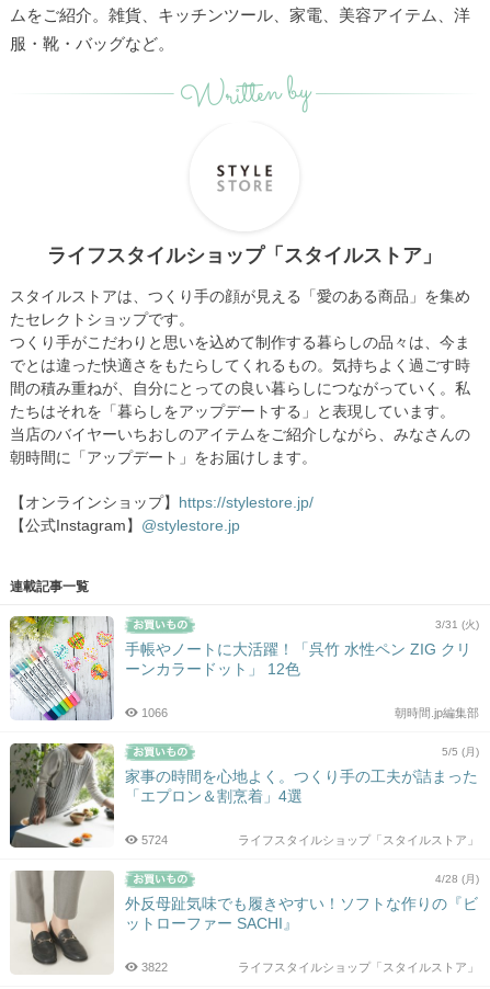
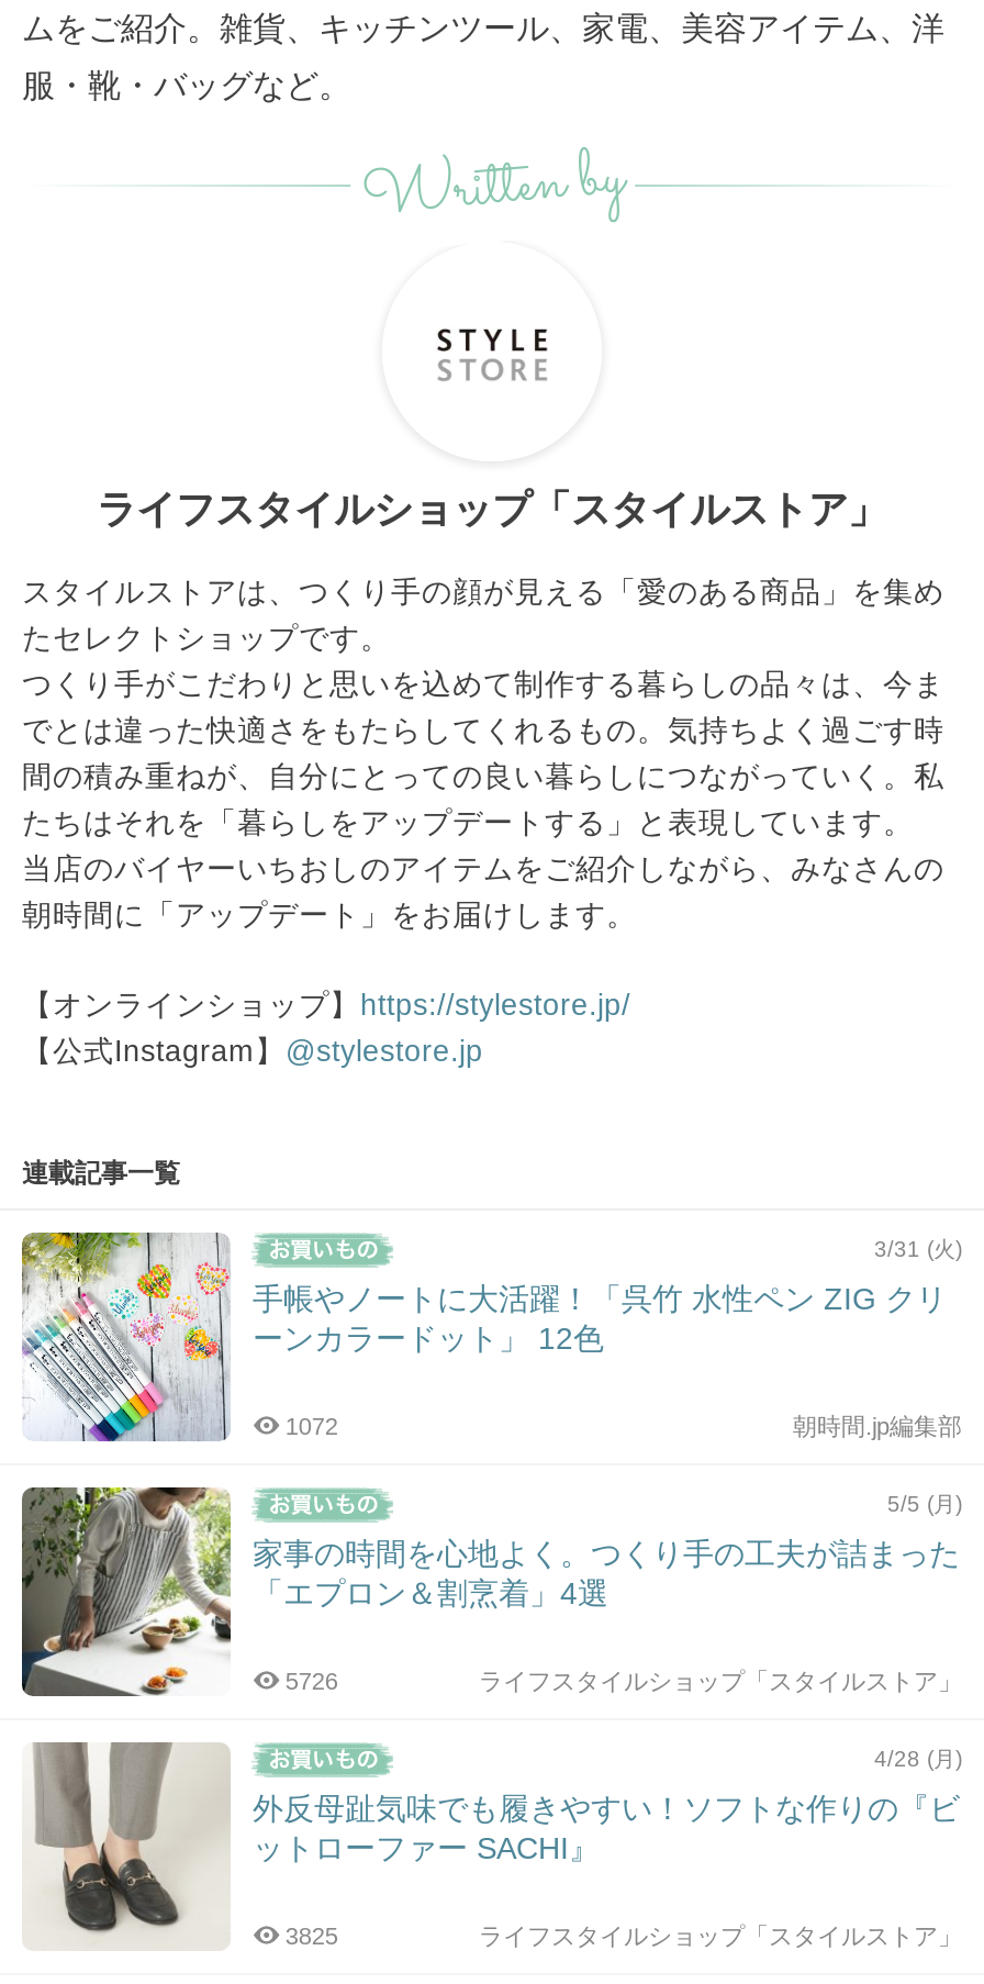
- 1066
+ 1072

- 5724
+ 5726

- 3822
+ 3825
